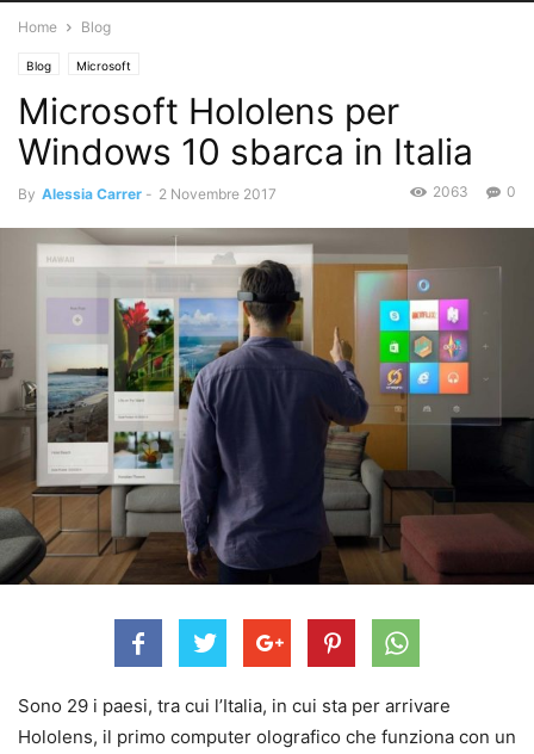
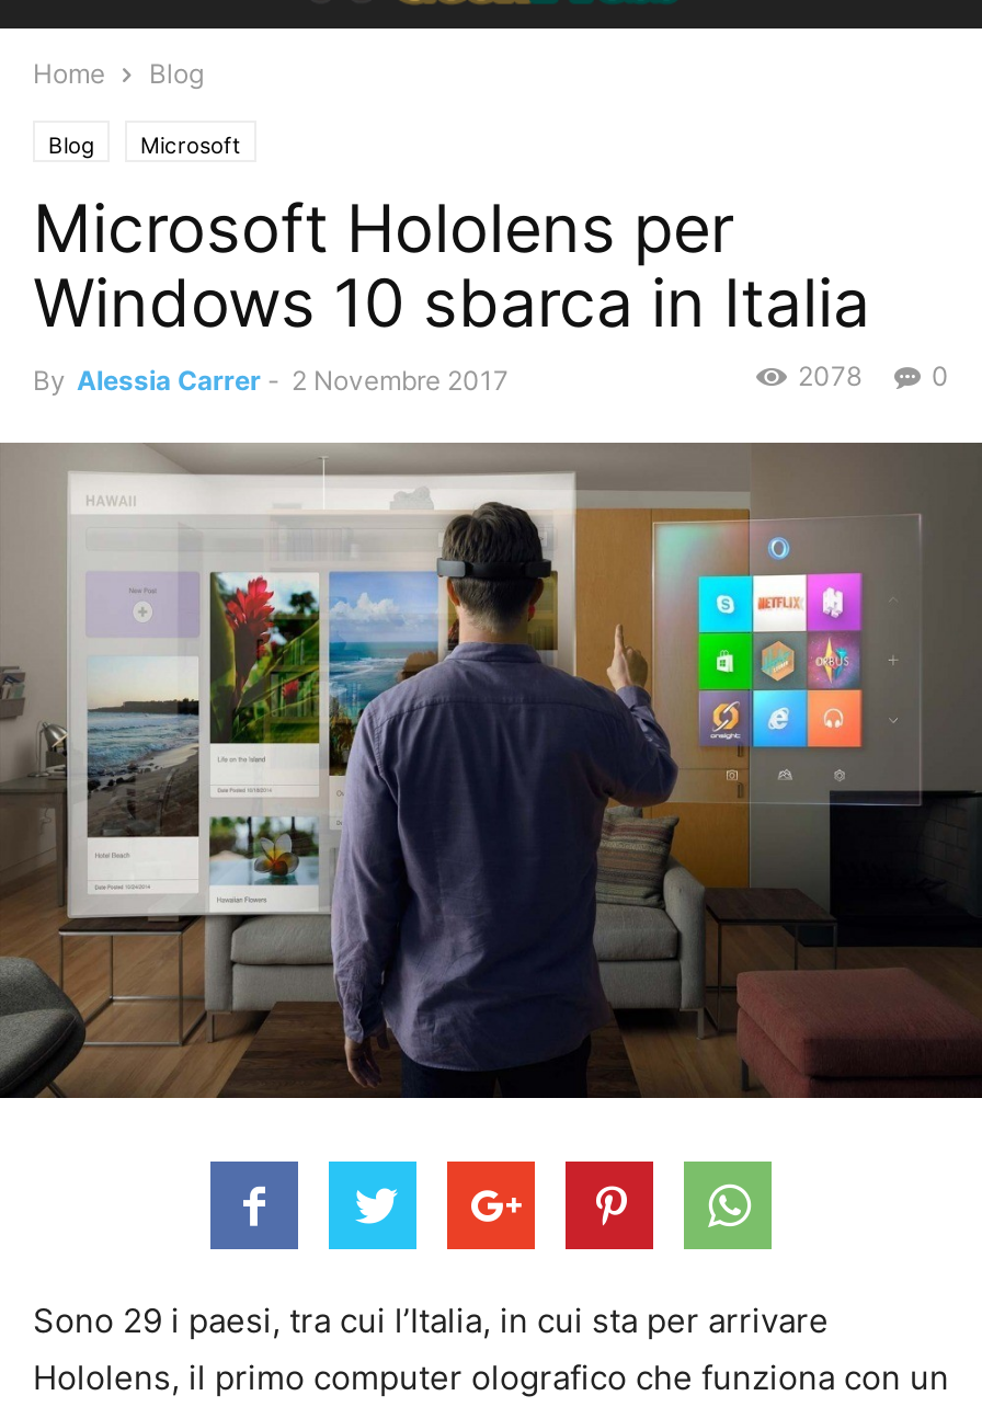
- 2063
+ 2078
